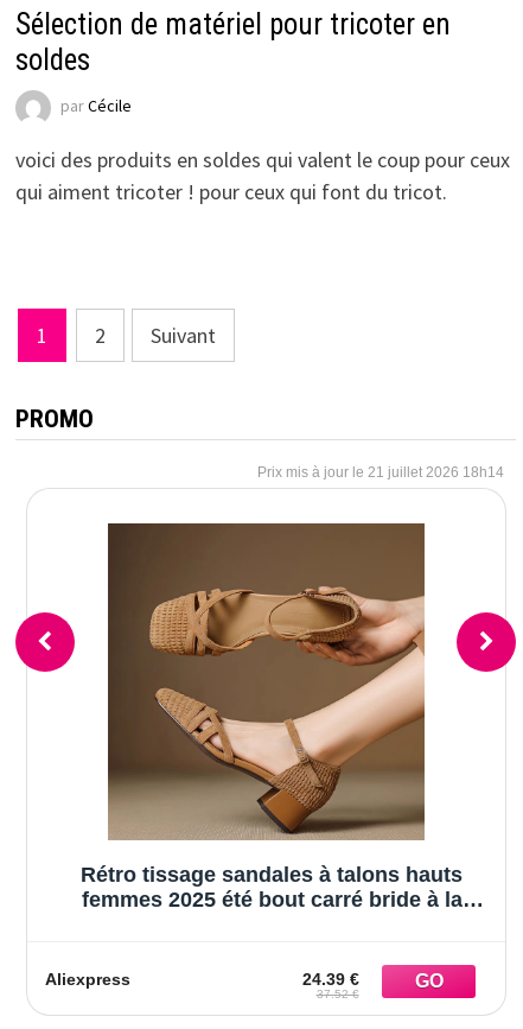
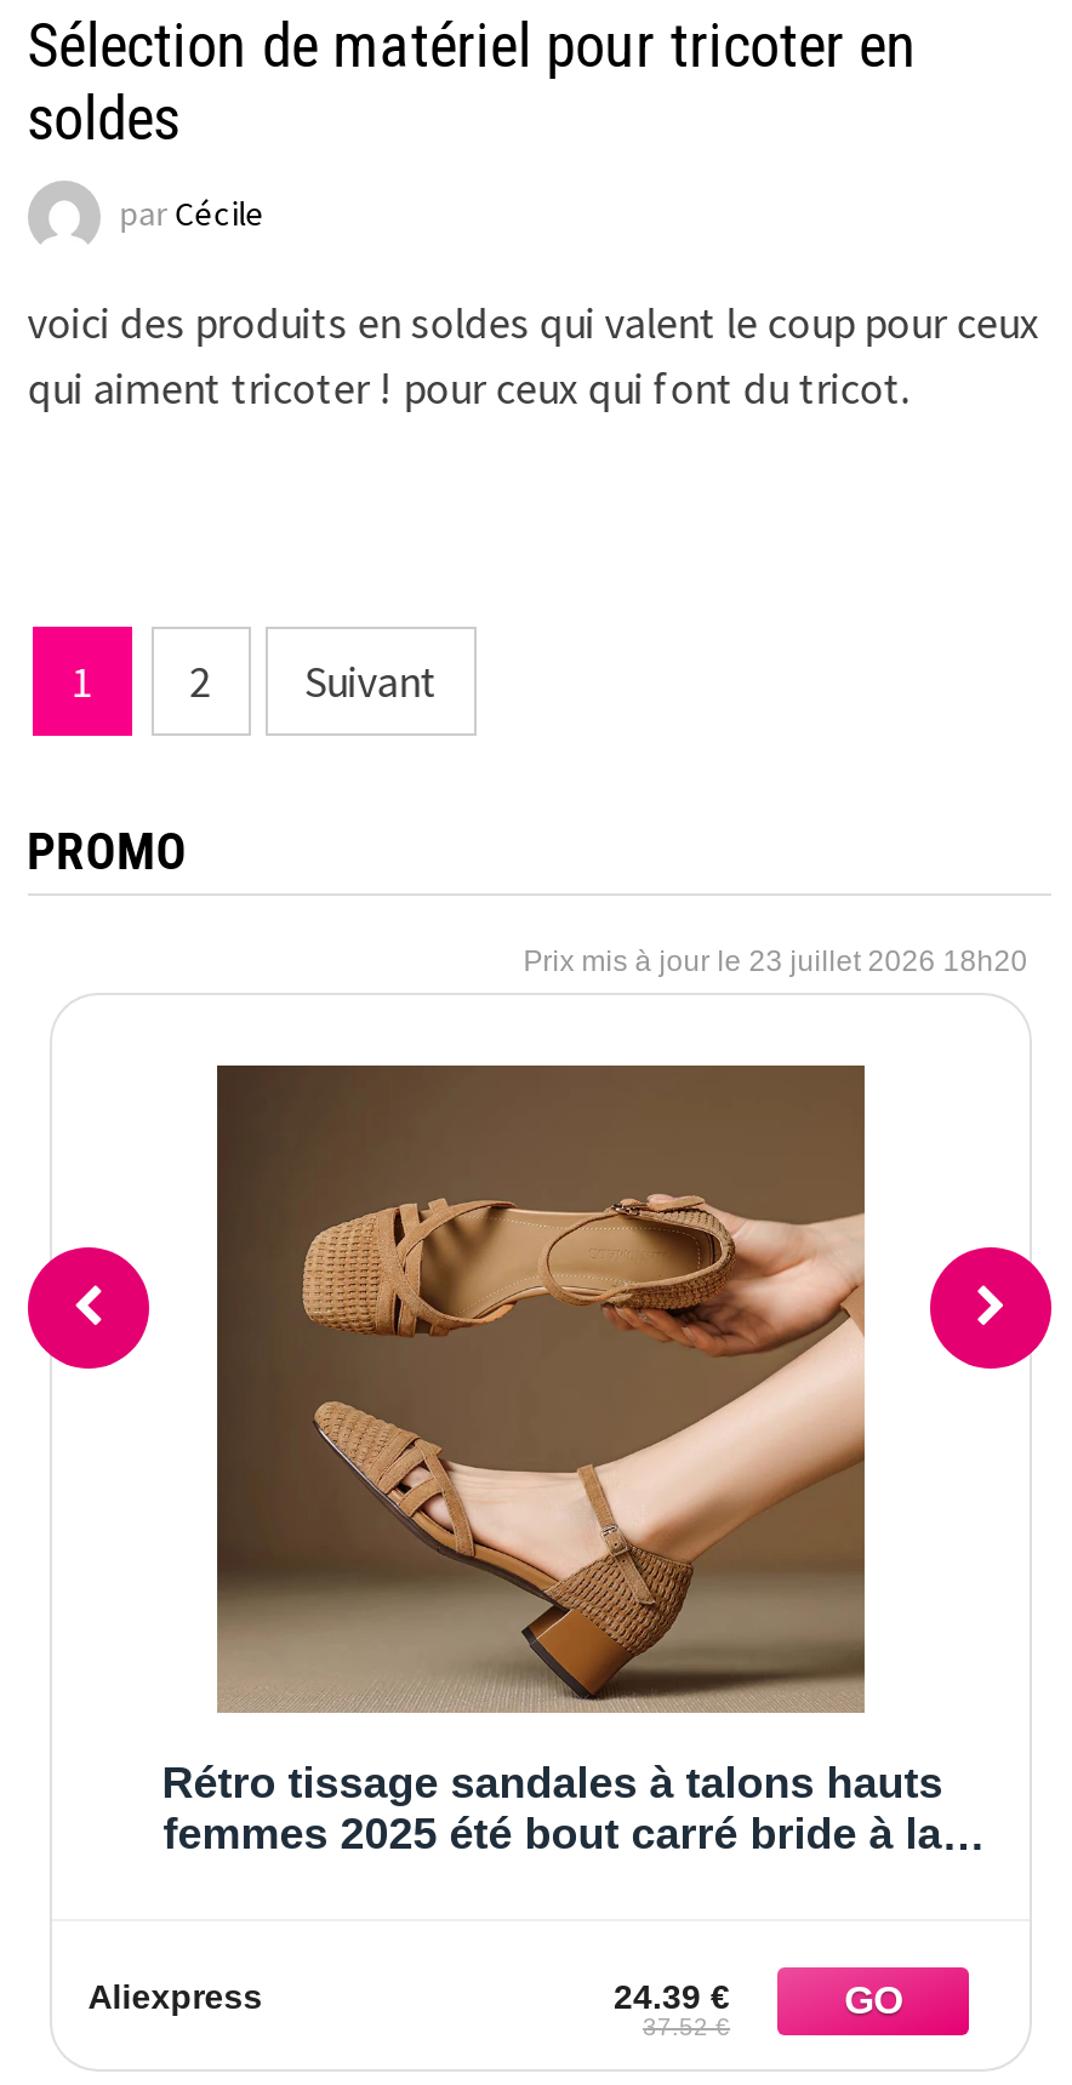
- 21 juillet 2026 18h14
+ 23 juillet 2026 18h20
